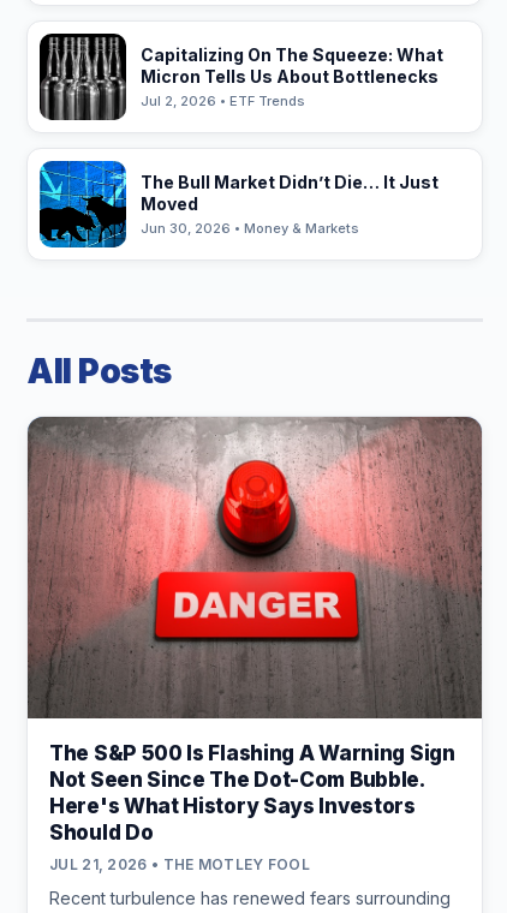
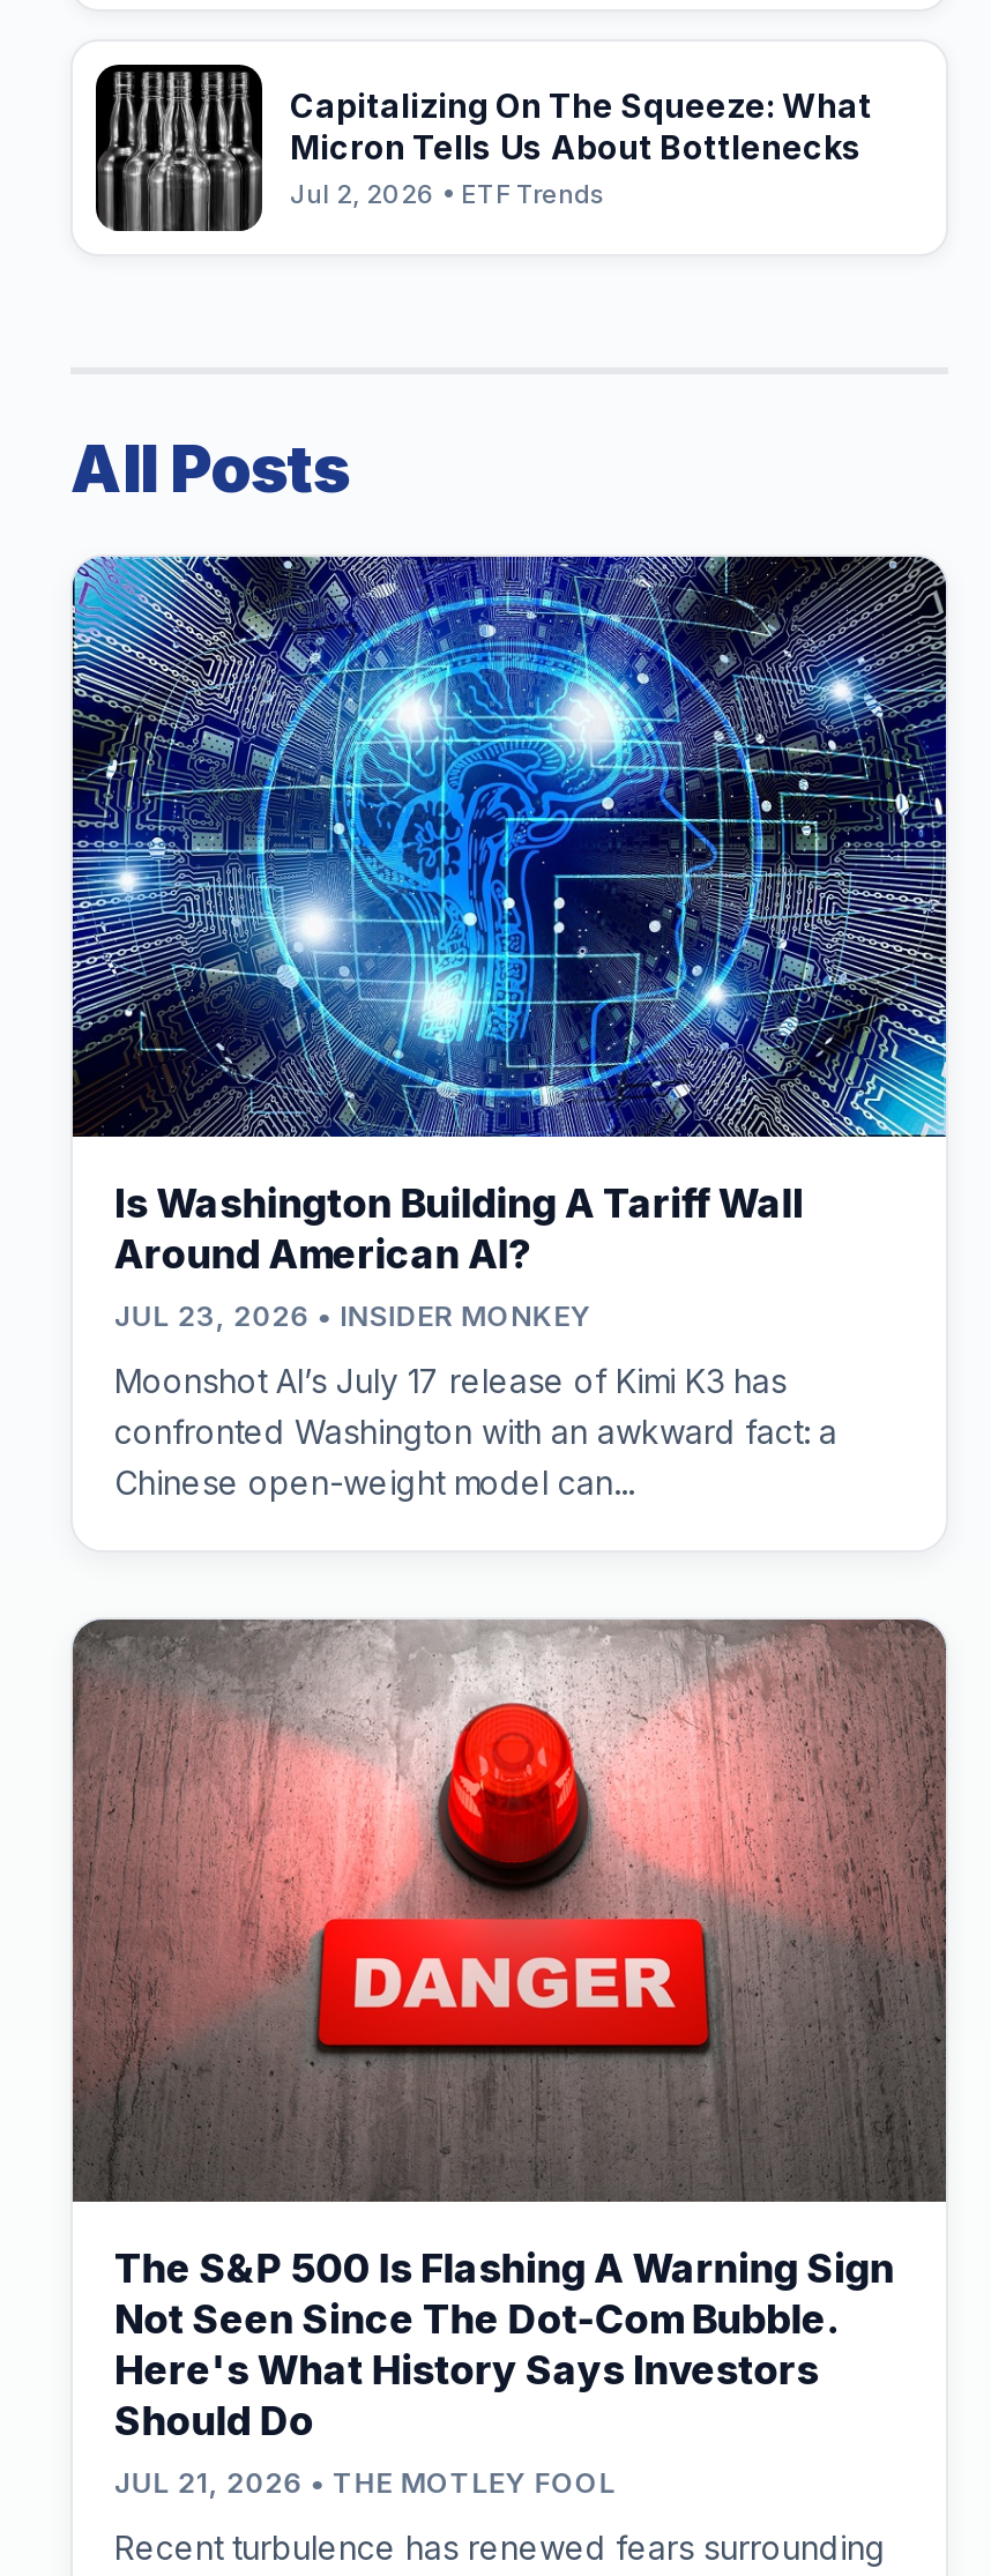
- [image]
- The Bull Market Didn’t Die… It Just
- Moved
- Jun 30, 2026 • Money & Markets

moved up: All Posts

+ [image]
+ Is Washington Building A Tariff Wall
+ Around American AI?
+ JUL 23, 2026 • INSIDER MONKEY
+ Moonshot AI’s July 17 release of Kimi K3 has
+ confronted Washington with an awkward fact: a
+ Chinese open-weight model can...
